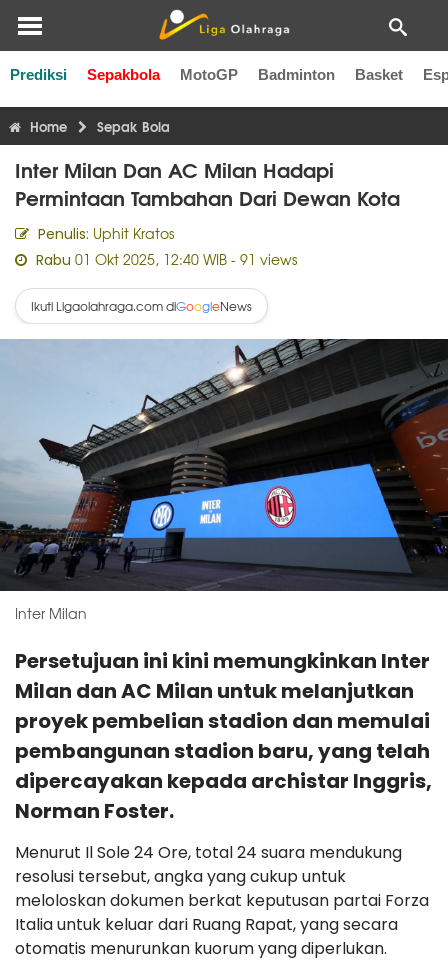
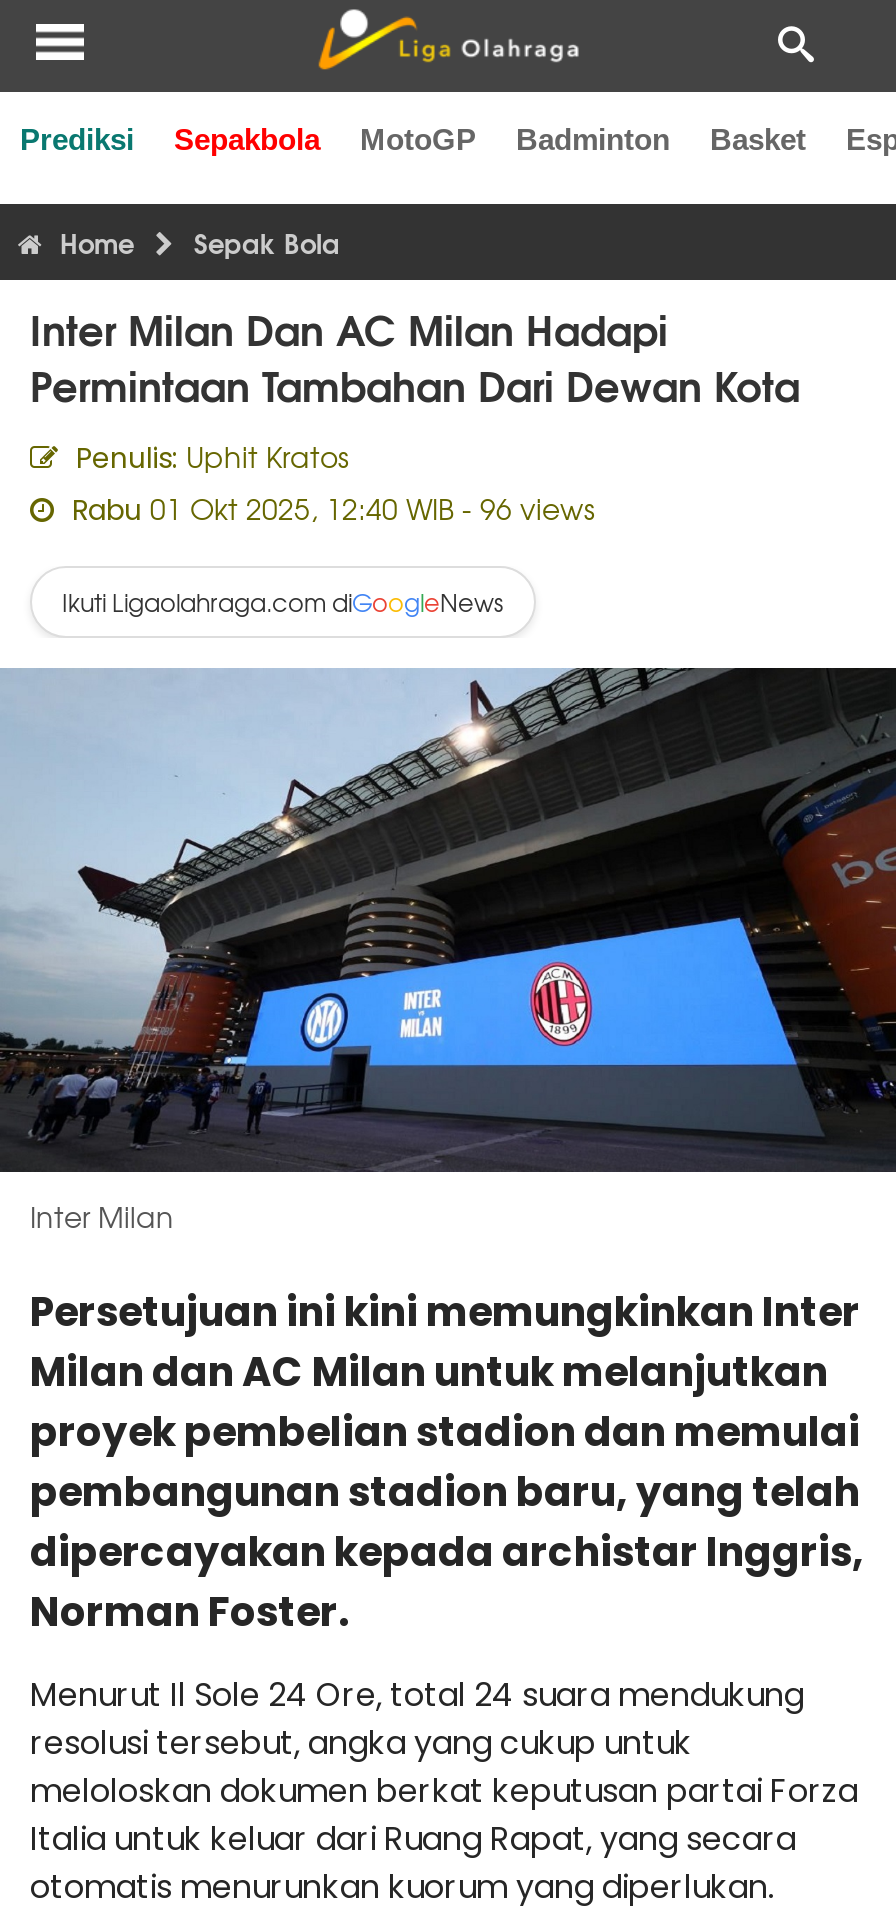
- Rabu 01 Okt 2025, 12:40 WIB - 91 views
+ Rabu 01 Okt 2025, 12:40 WIB - 96 views
